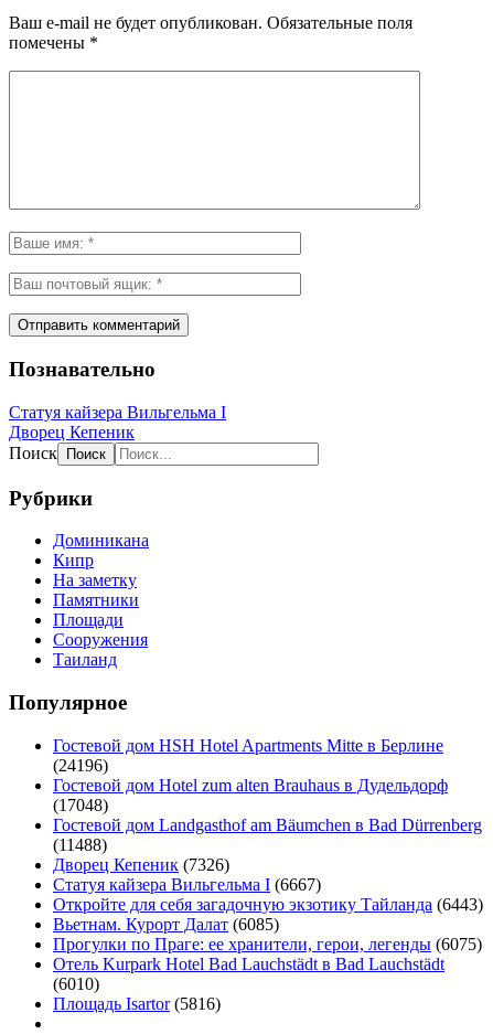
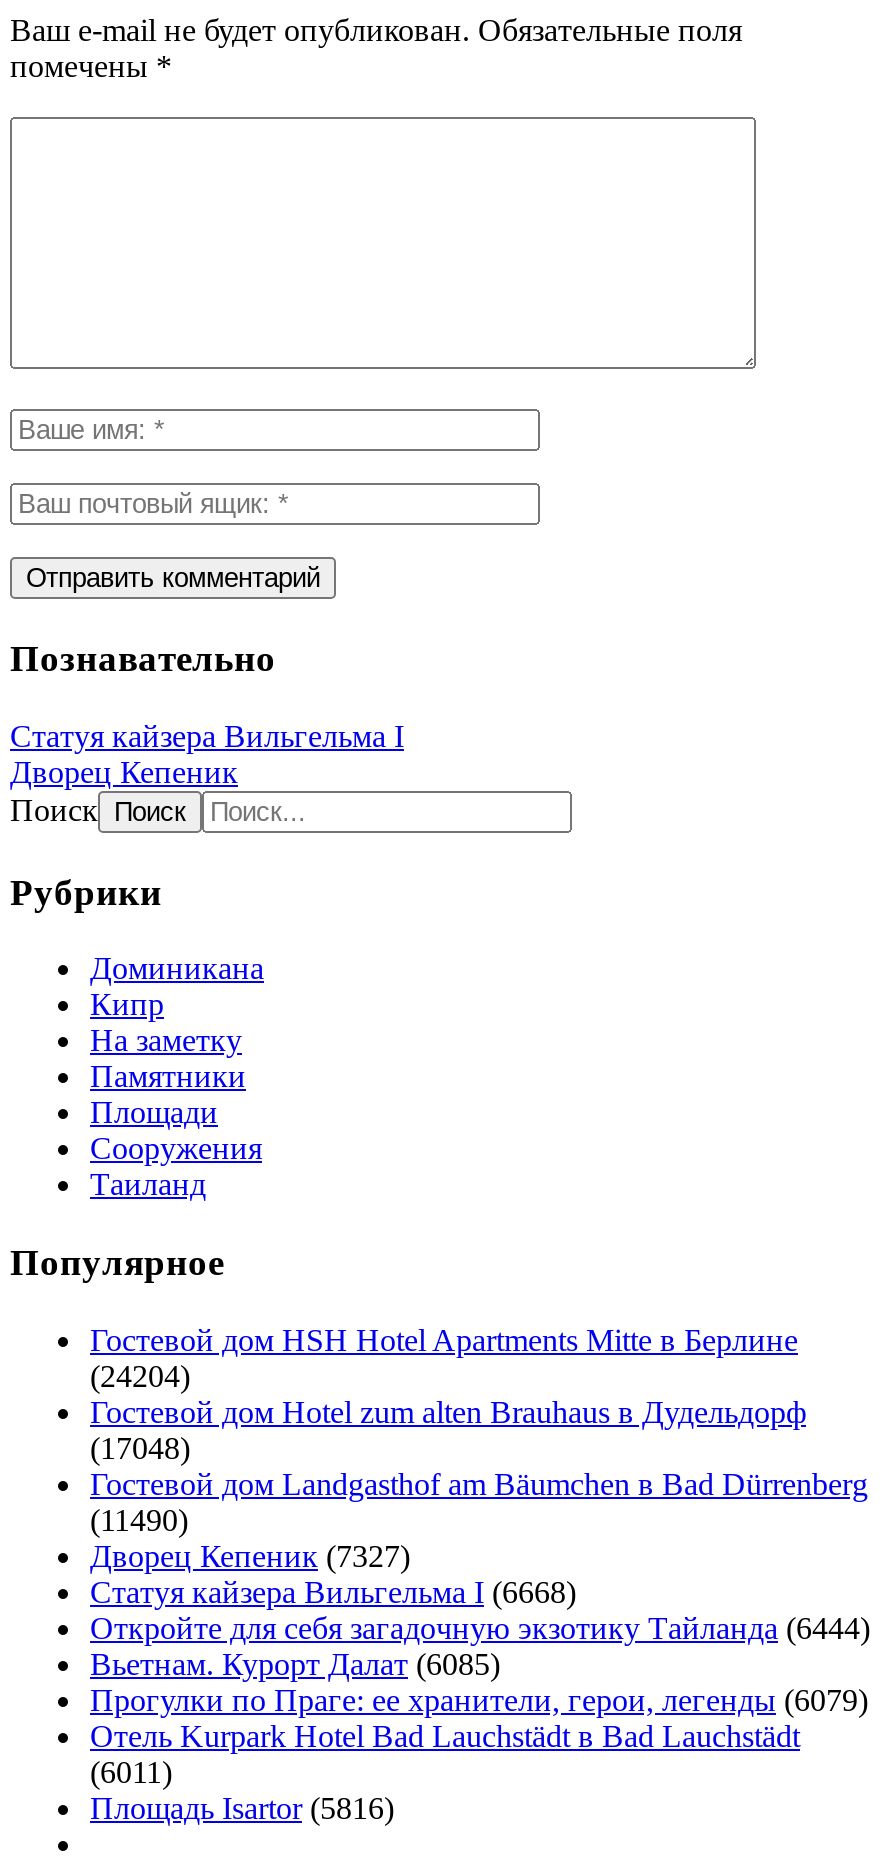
- (24196)
+ (24204)

- (11488)
+ (11490)

- Дворец Кепеник (7326)
+ Дворец Кепеник (7327)

- Статуя кайзера Вильгельма I (6667)
+ Статуя кайзера Вильгельма I (6668)

- Откройте для себя загадочную экзотику Тайланда (6443)
+ Откройте для себя загадочную экзотику Тайланда (6444)

- Прогулки по Праге: ее хранители, герои, легенды (6075)
+ Прогулки по Праге: ее хранители, герои, легенды (6079)

- (6010)
+ (6011)
